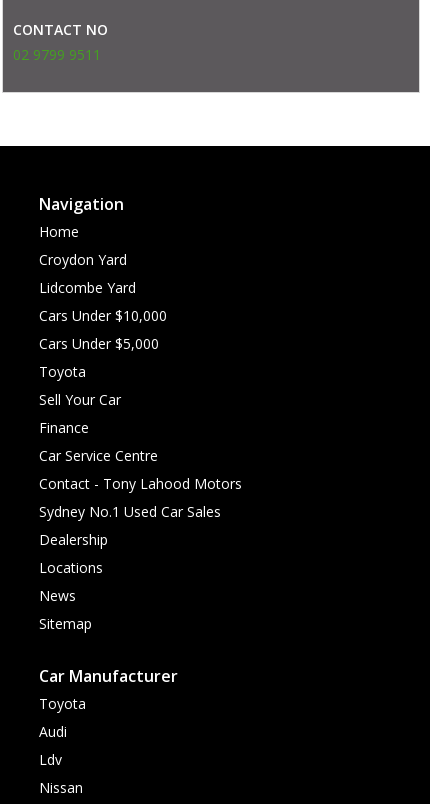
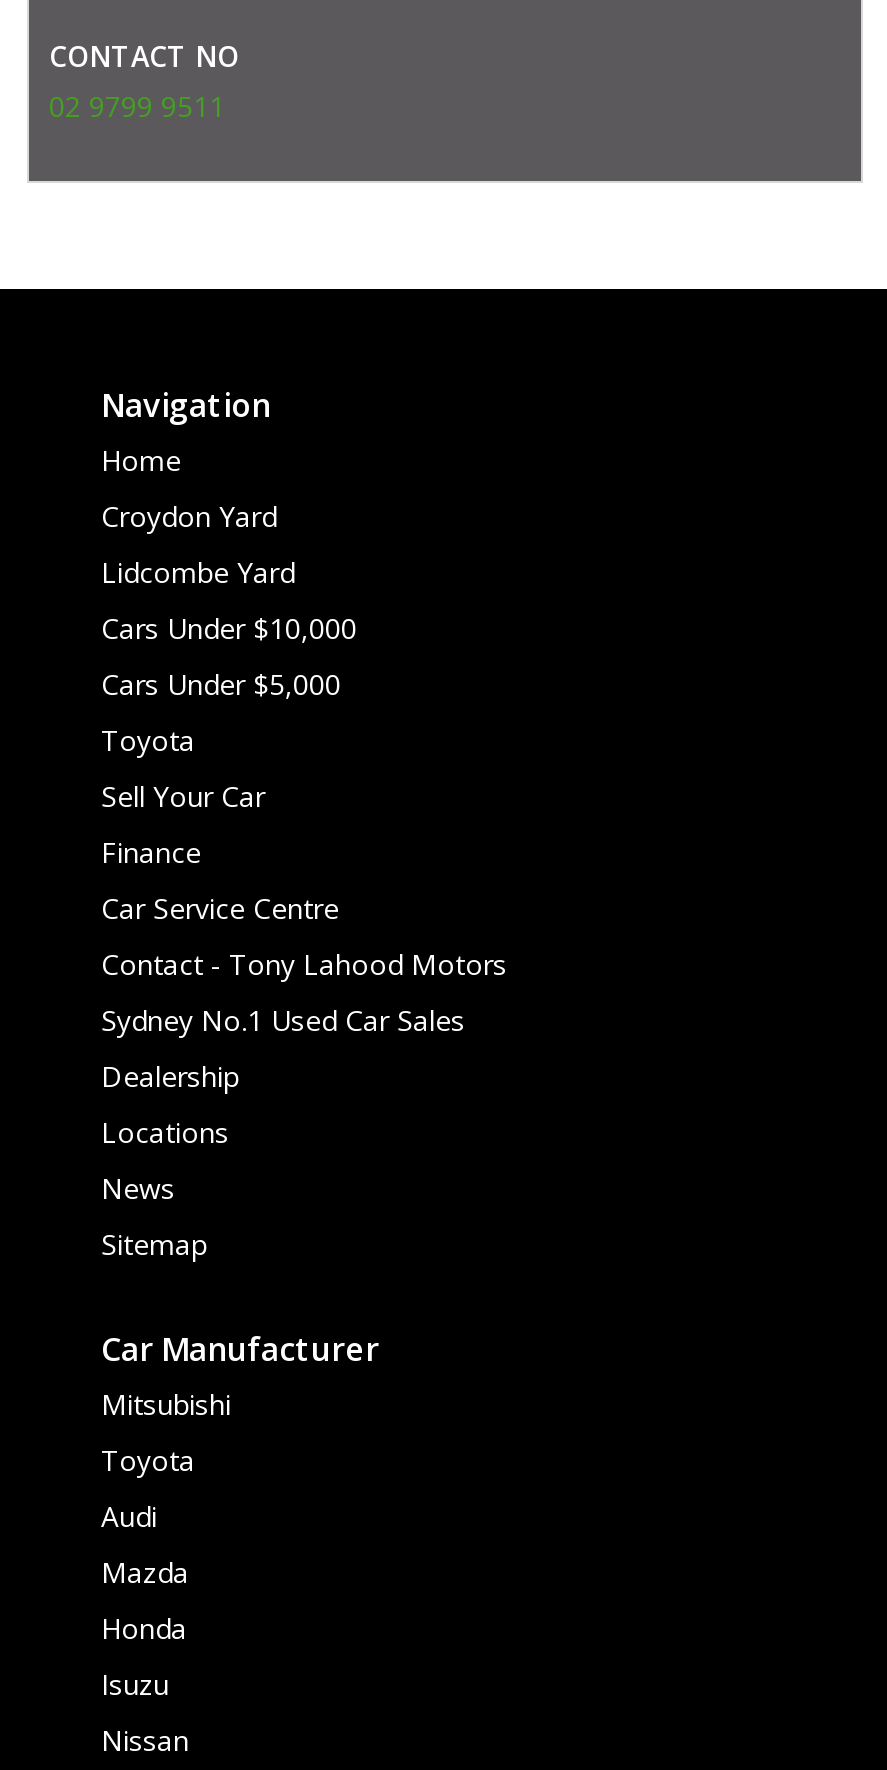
+ Mitsubishi

- Ldv
+ Mazda
+ Honda
+ Isuzu
